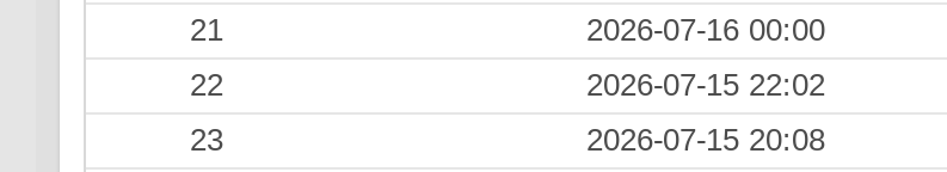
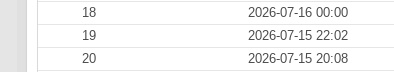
- 21
+ 18

- 22
+ 19

- 23
+ 20
